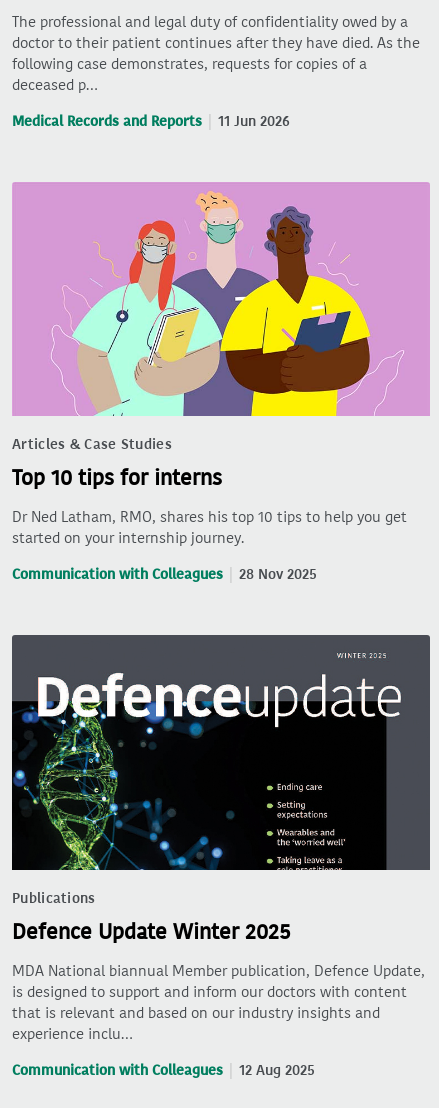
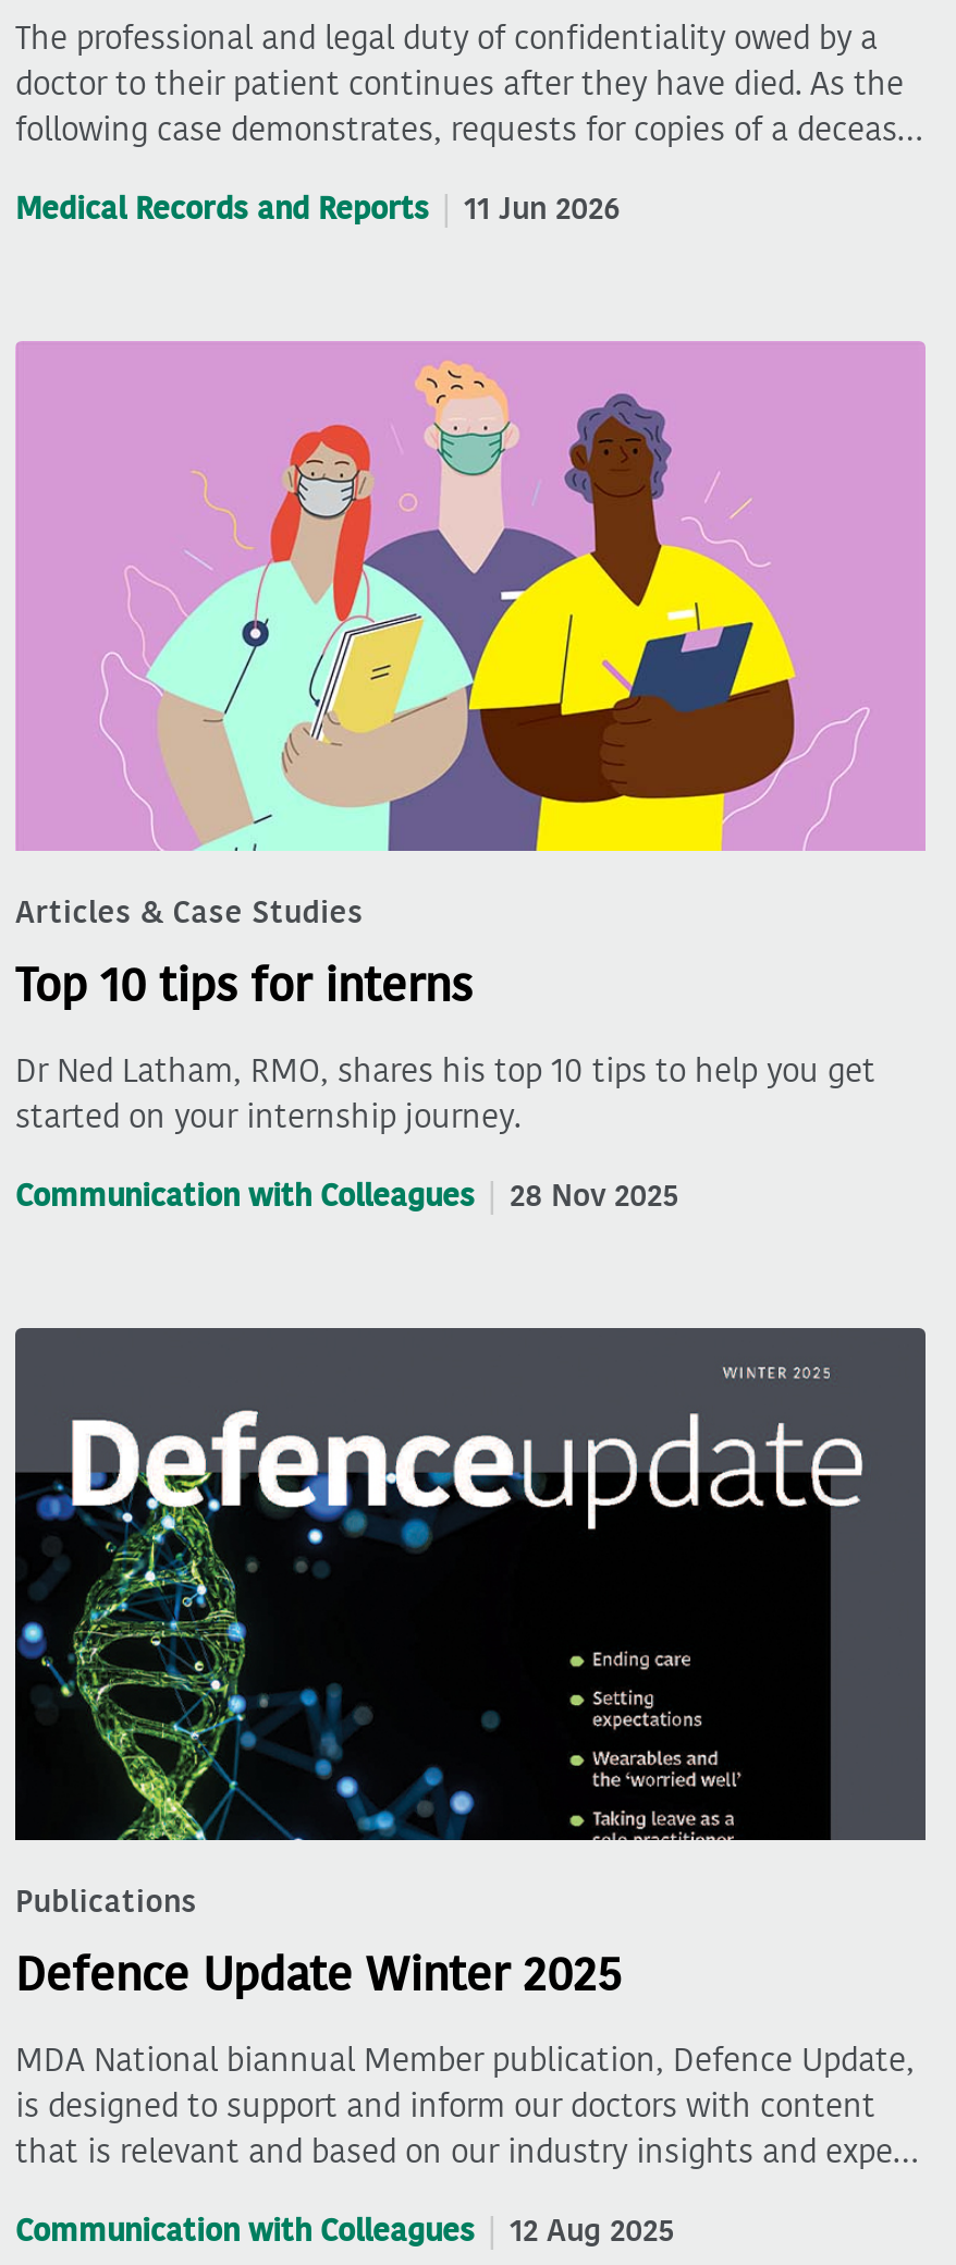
- following case demonstrates, requests for copies of a
- deceased p…
+ following case demonstrates, requests for copies of a deceas…

- that is relevant and based on our industry insights and
- experience inclu…
+ that is relevant and based on our industry insights and expe…
